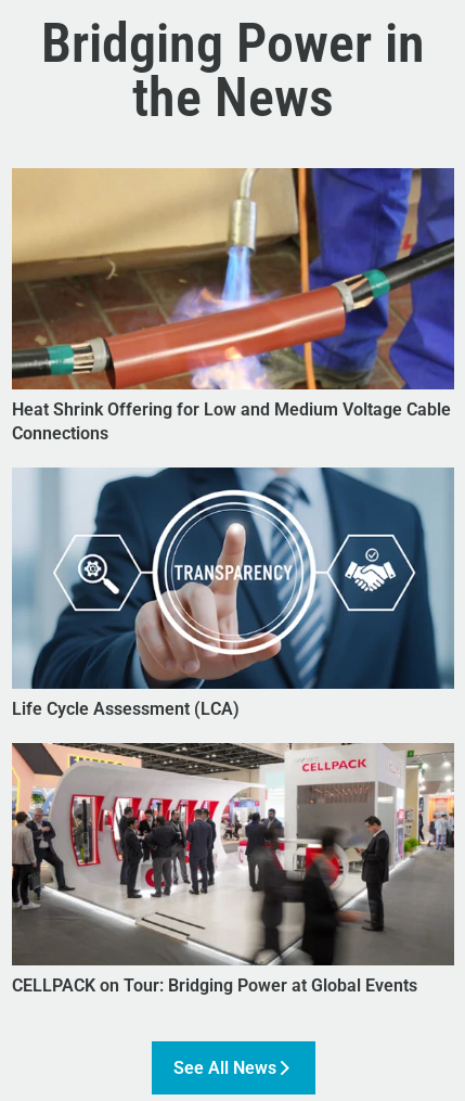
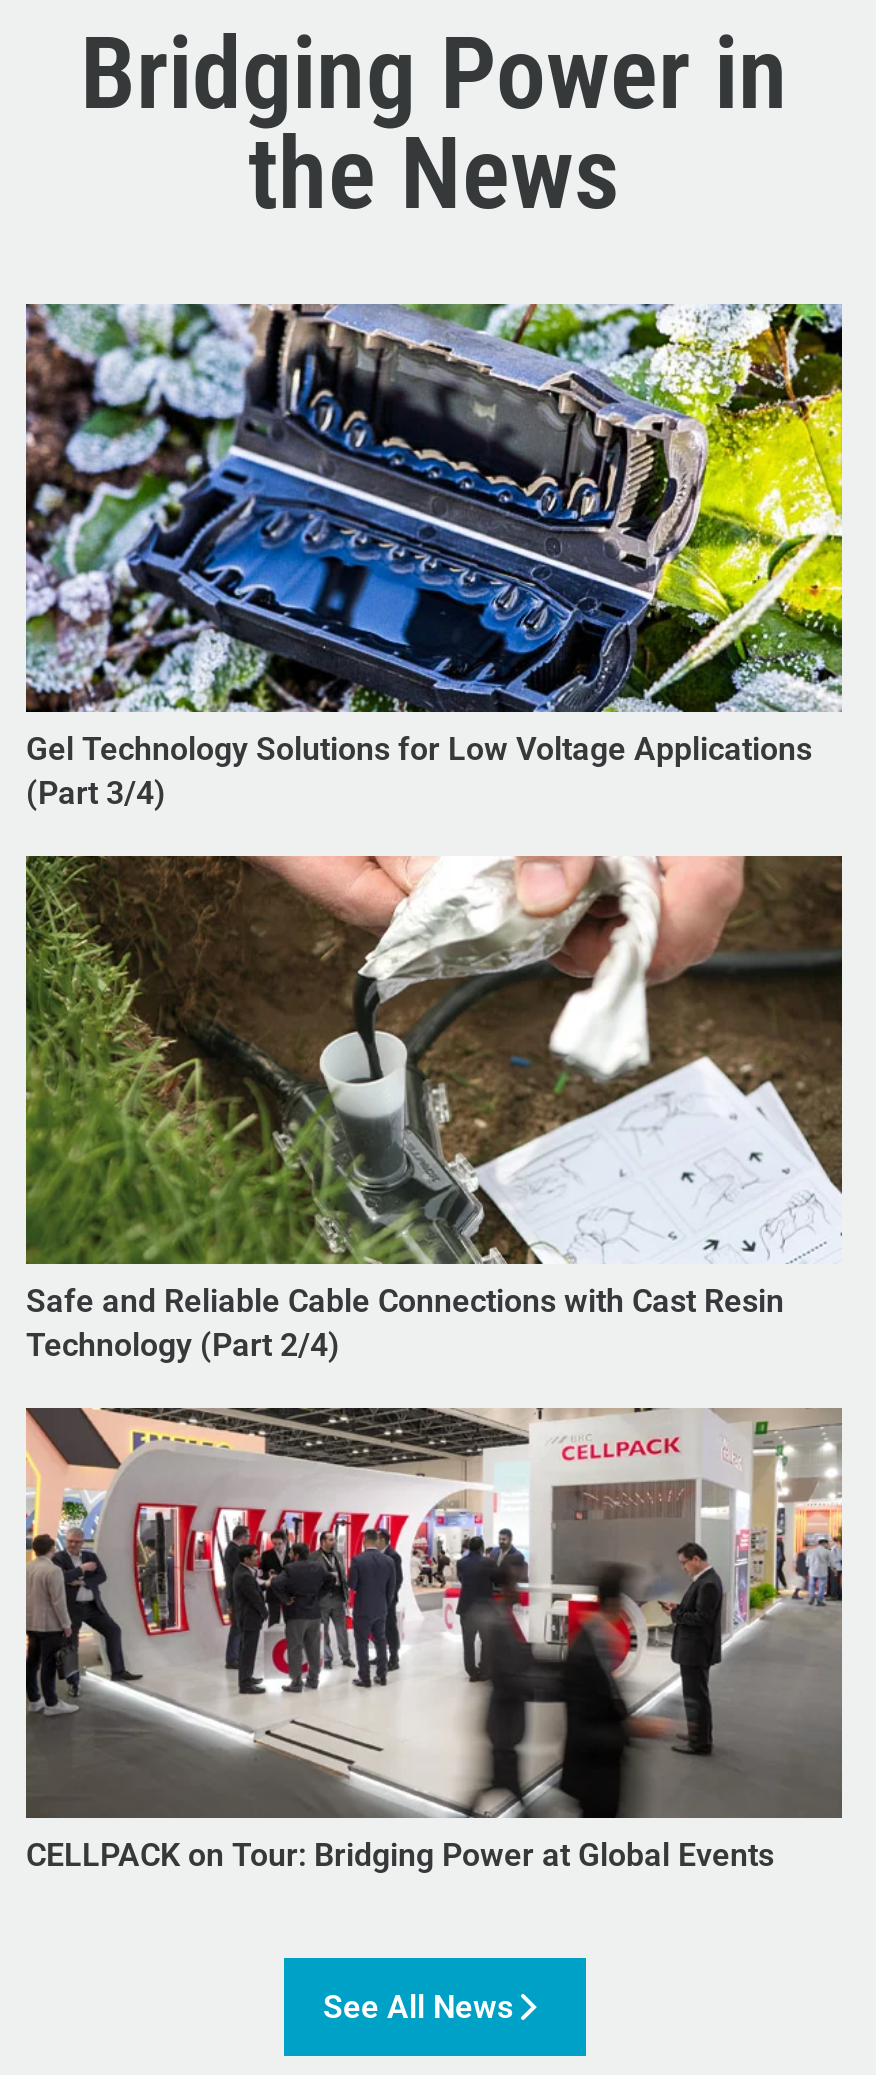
- [image]
- Heat Shrink Offering for Low and Medium Voltage Cable
- Connections
+ [image]
+ Gel Technology Solutions for Low Voltage Applications
+ (Part 3/4)

- [image]
- Life Cycle Assessment (LCA)
+ [image]
+ Safe and Reliable Cable Connections with Cast Resin
+ Technology (Part 2/4)
